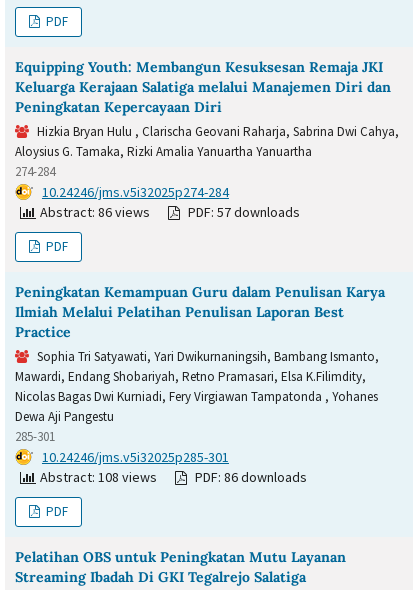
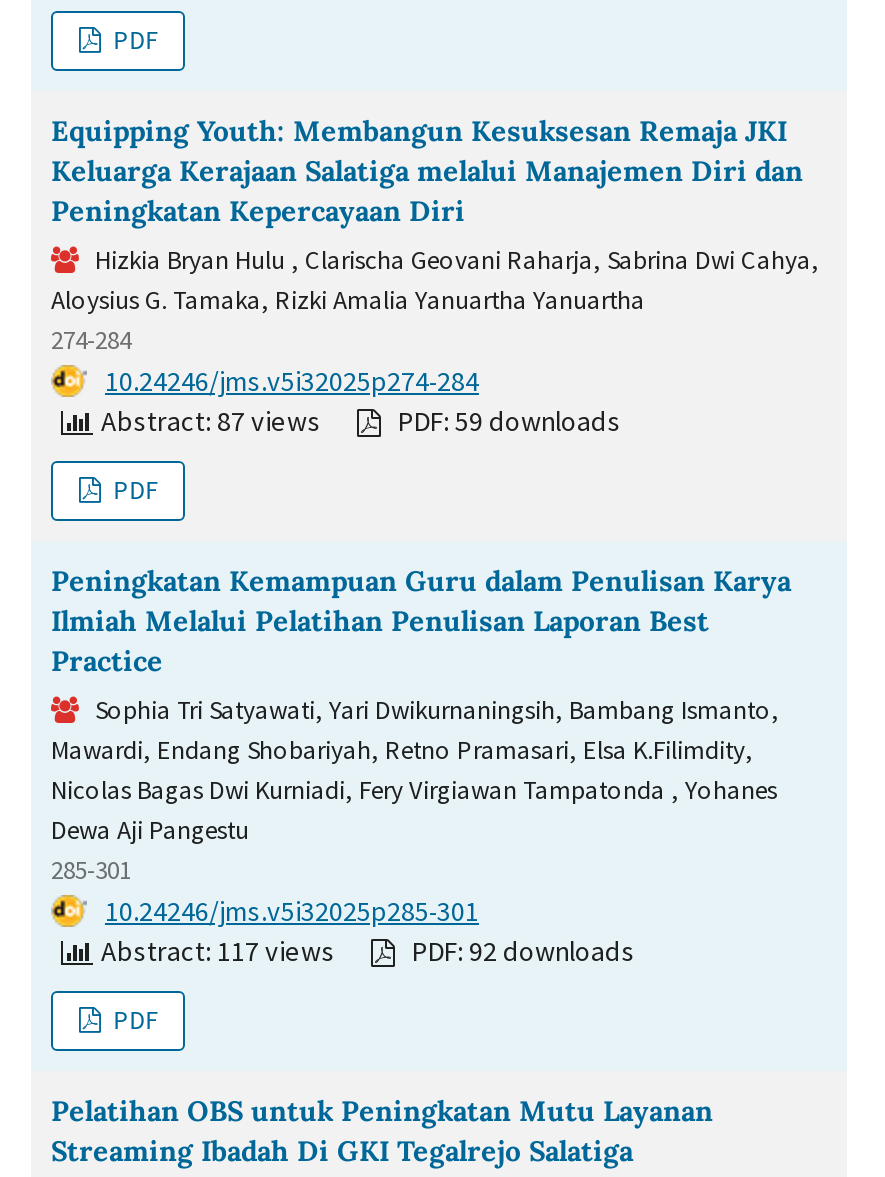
- Abstract: 86 views
+ Abstract: 87 views

- PDF: 57 downloads
+ PDF: 59 downloads

- Abstract: 108 views
+ Abstract: 117 views

- PDF: 86 downloads
+ PDF: 92 downloads
